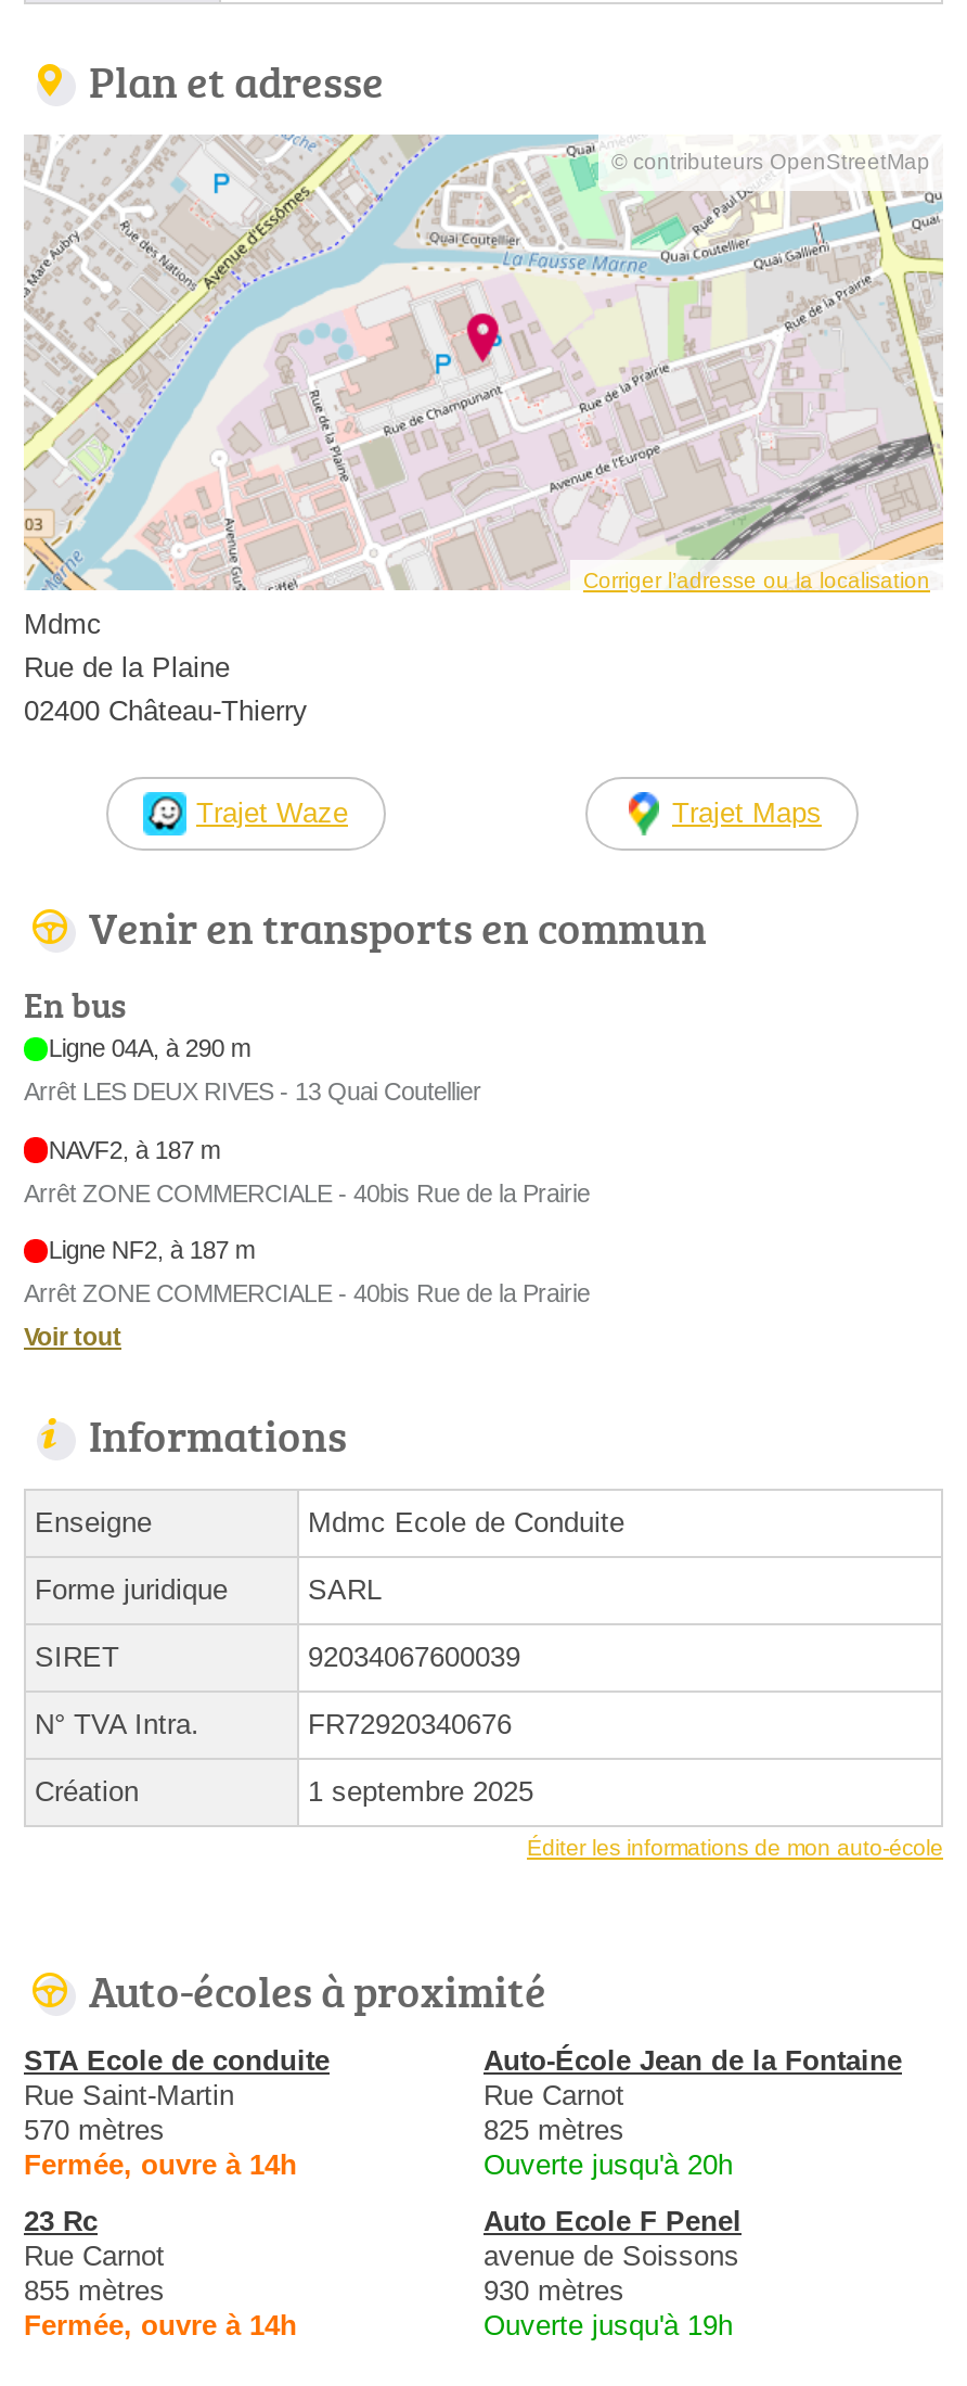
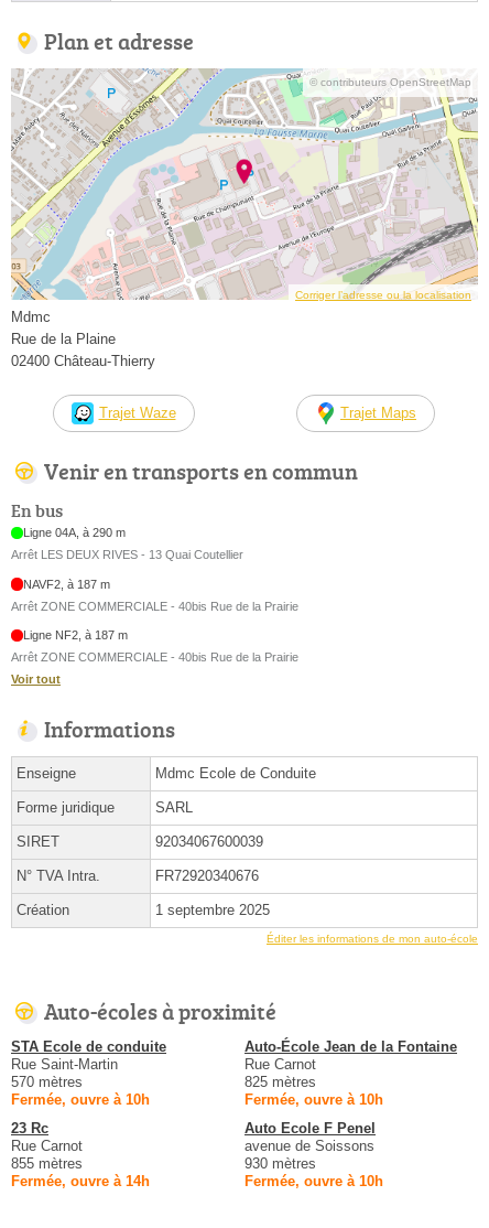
- Fermée, ouvre à 14h
+ Fermée, ouvre à 10h

- Ouverte jusqu'à 20h
+ Fermée, ouvre à 10h

- Ouverte jusqu'à 19h
+ Fermée, ouvre à 10h
